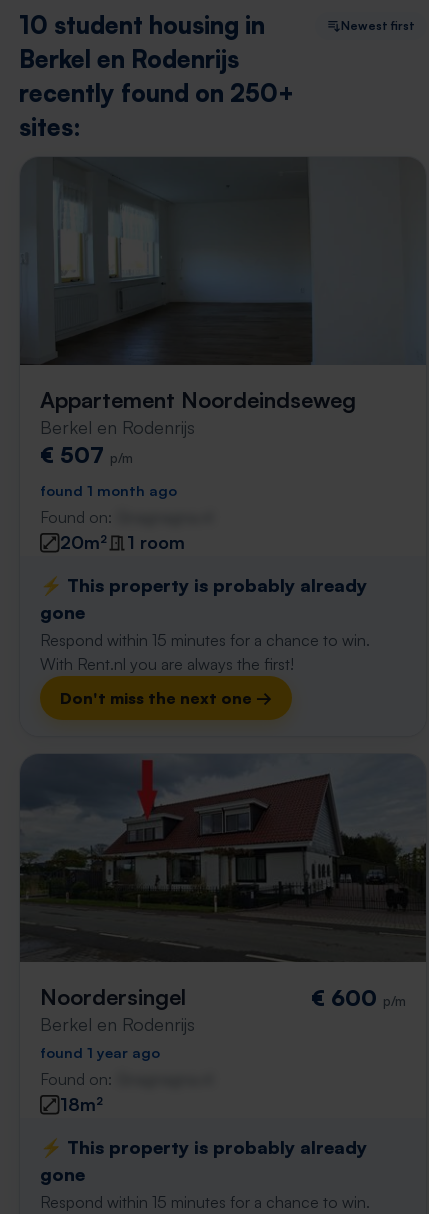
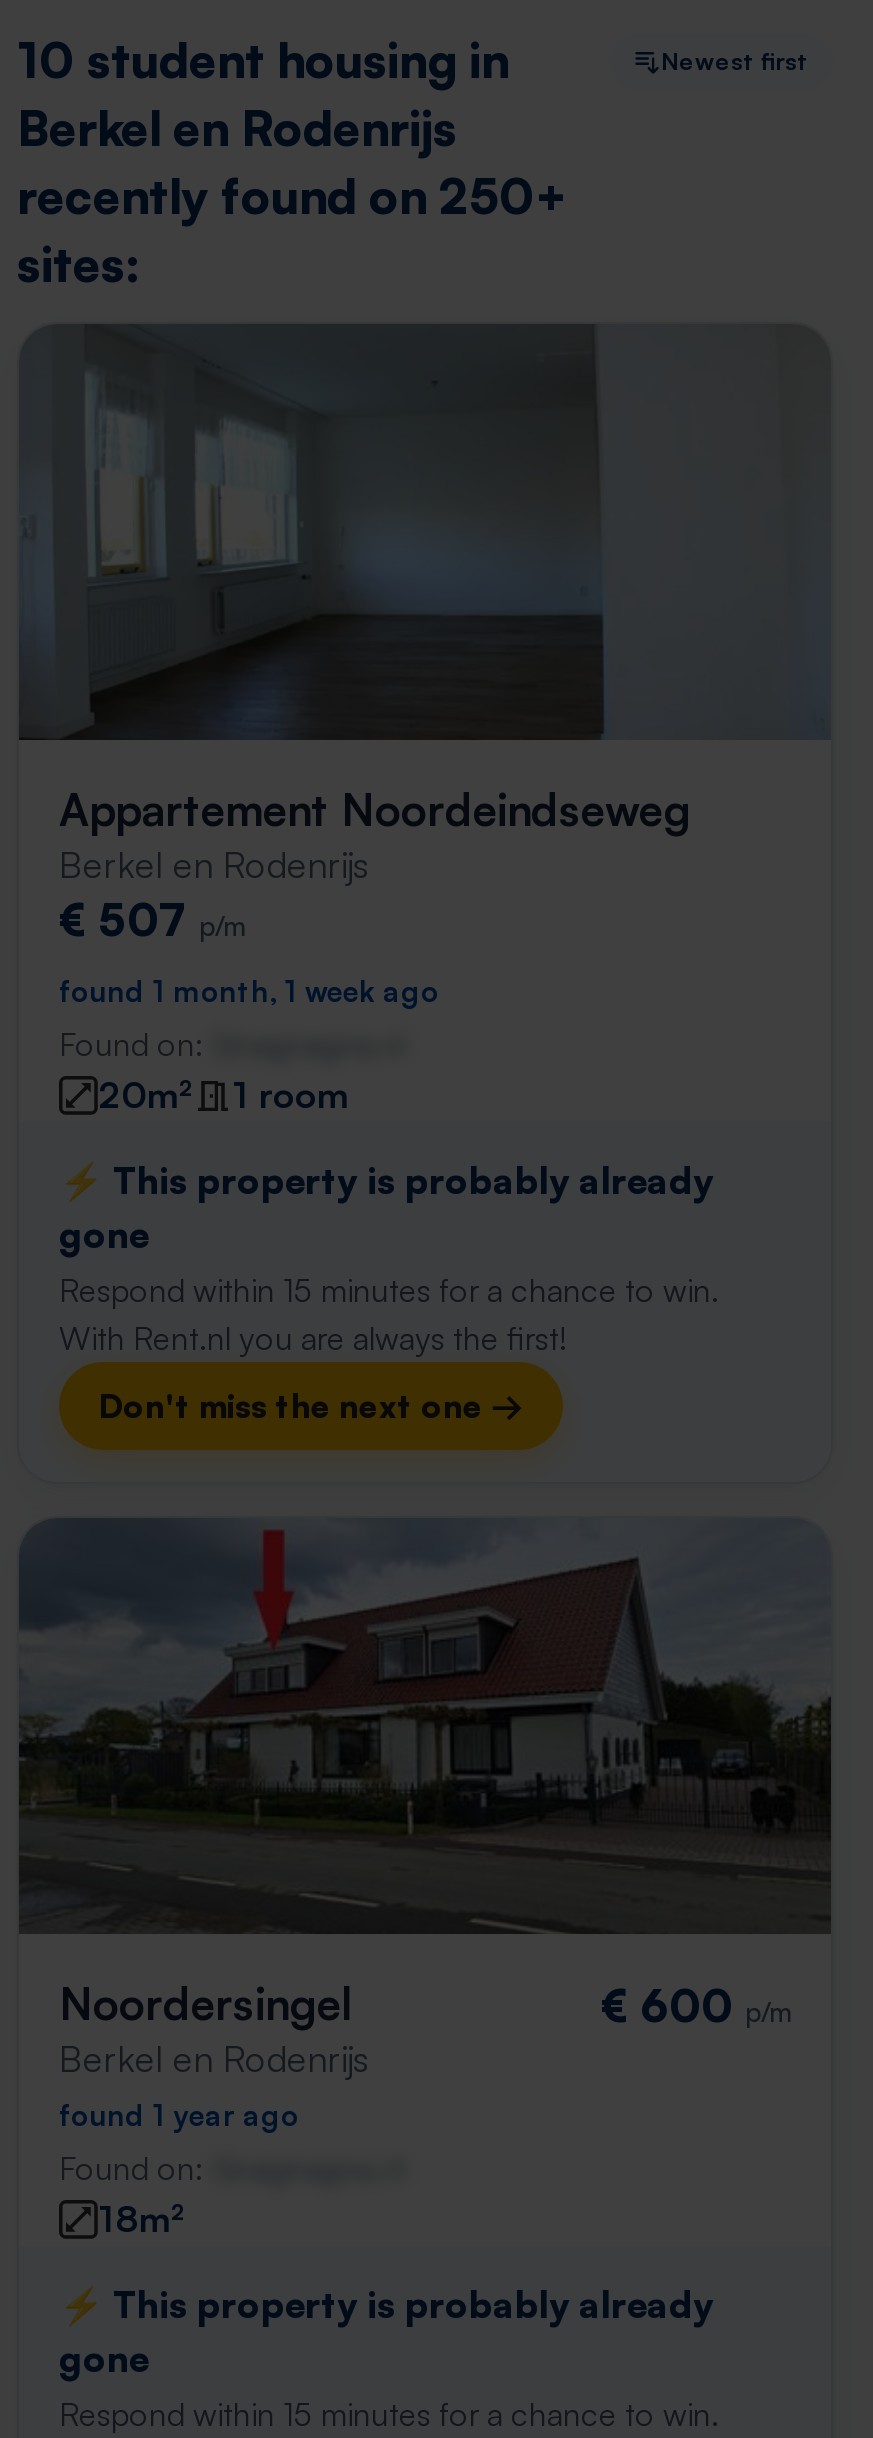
- found 1 month ago
+ found 1 month, 1 week ago
